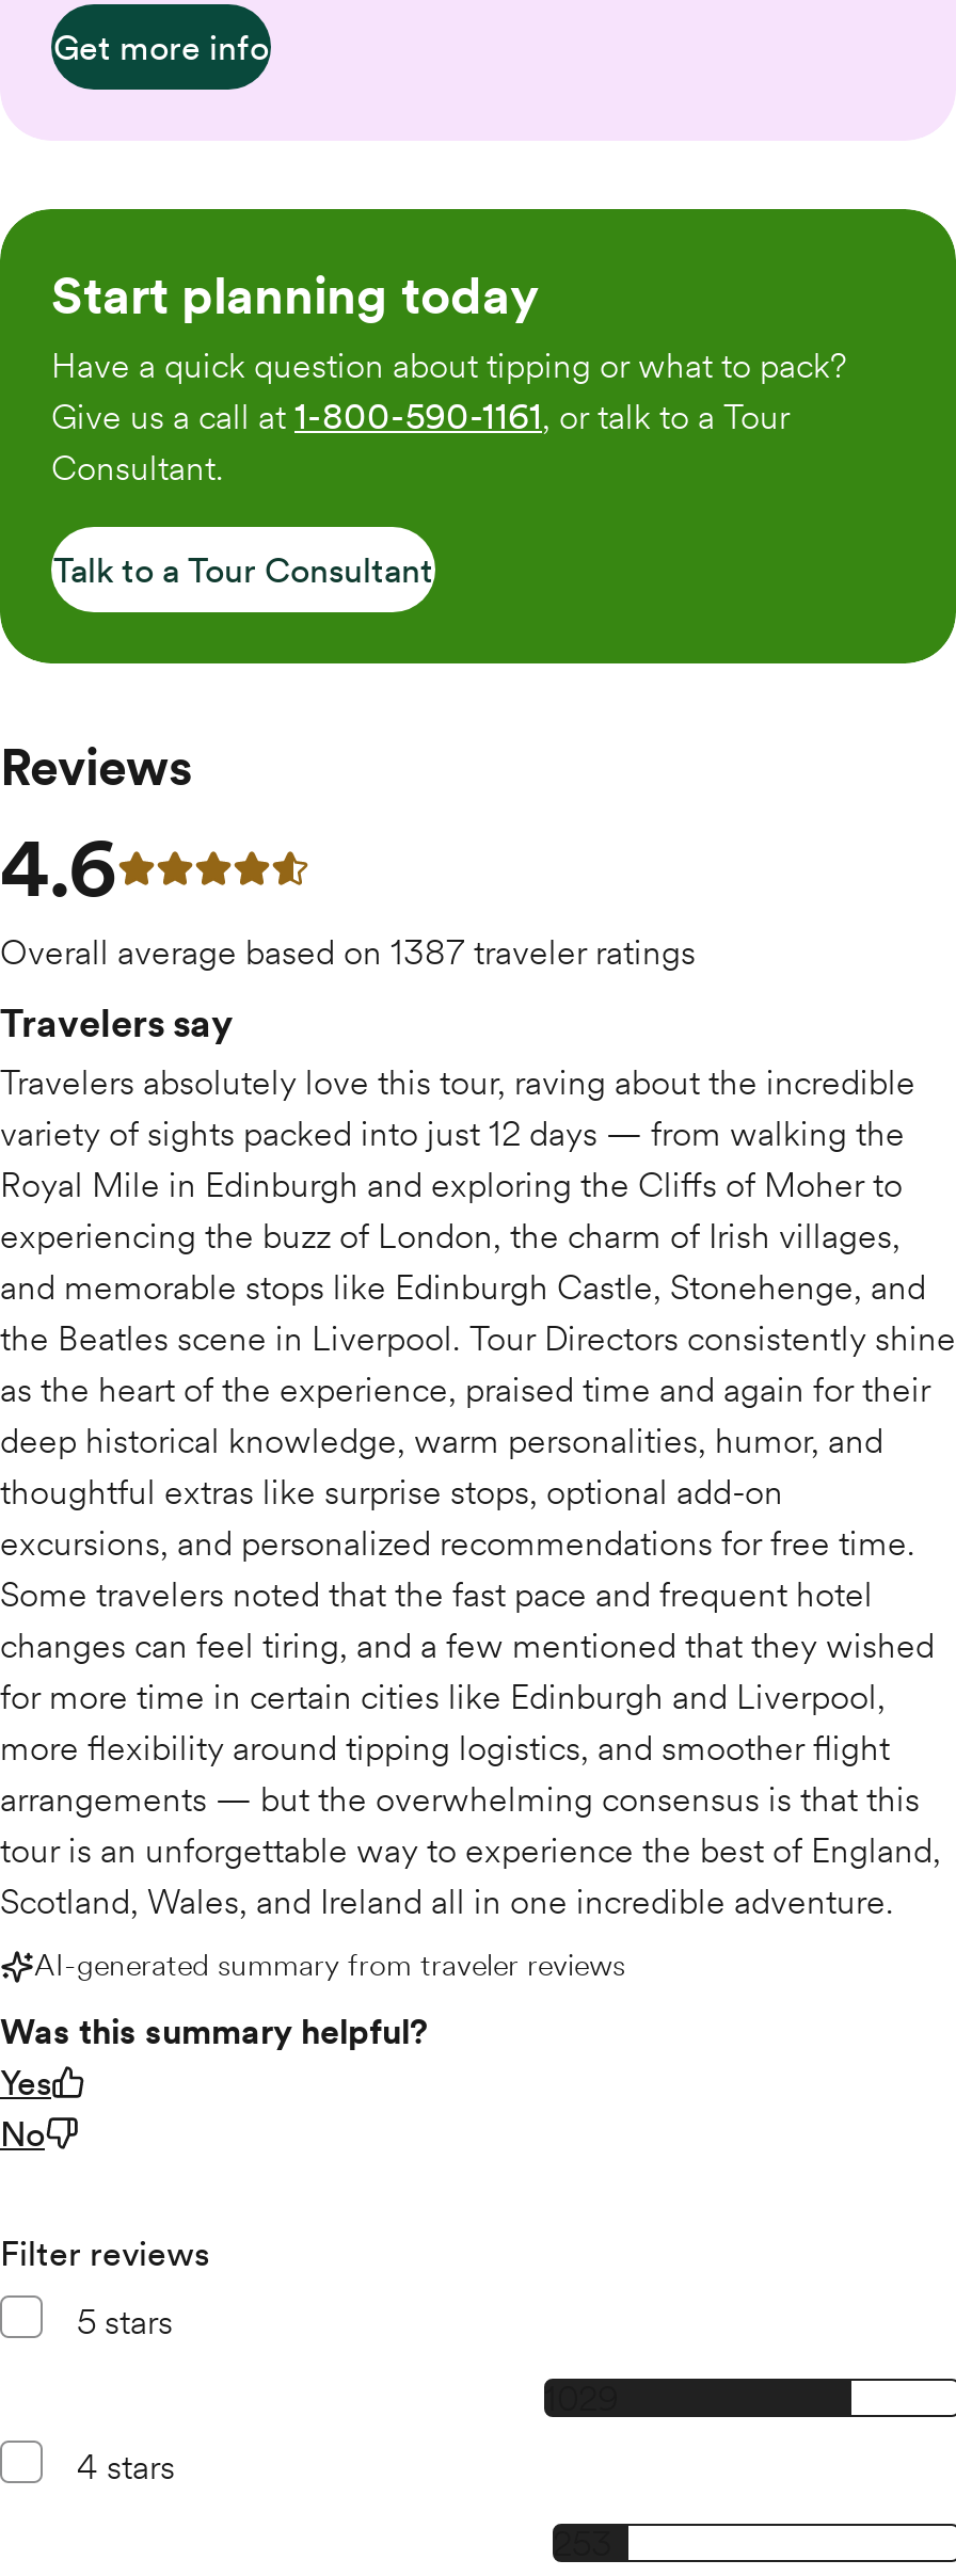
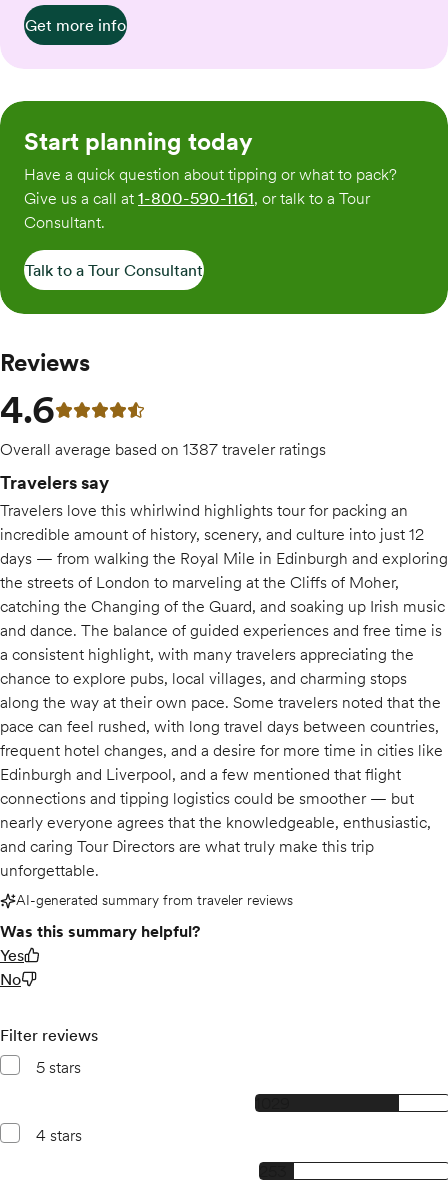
- Travelers absolutely love this tour, raving about the incredible
- variety of sights packed into just 12 days — from walking the
- Royal Mile in Edinburgh and exploring the Cliffs of Moher to
- experiencing the buzz of London, the charm of Irish villages,
- and memorable stops like Edinburgh Castle, Stonehenge, and
- the Beatles scene in Liverpool. Tour Directors consistently shine
- as the heart of the experience, praised time and again for their
- deep historical knowledge, warm personalities, humor, and
- thoughtful extras like surprise stops, optional add-on
- excursions, and personalized recommendations for free time.
- Some travelers noted that the fast pace and frequent hotel
- changes can feel tiring, and a few mentioned that they wished
- for more time in certain cities like Edinburgh and Liverpool,
- more flexibility around tipping logistics, and smoother flight
- arrangements — but the overwhelming consensus is that this
- tour is an unforgettable way to experience the best of England,
- Scotland, Wales, and Ireland all in one incredible adventure.
+ Travelers love this whirlwind highlights tour for packing an
+ incredible amount of history, scenery, and culture into just 12
+ days — from walking the Royal Mile in Edinburgh and exploring
+ the streets of London to marveling at the Cliffs of Moher,
+ catching the Changing of the Guard, and soaking up Irish music
+ and dance. The balance of guided experiences and free time is
+ a consistent highlight, with many travelers appreciating the
+ chance to explore pubs, local villages, and charming stops
+ along the way at their own pace. Some travelers noted that the
+ pace can feel rushed, with long travel days between countries,
+ frequent hotel changes, and a desire for more time in cities like
+ Edinburgh and Liverpool, and a few mentioned that flight
+ connections and tipping logistics could be smoother — but
+ nearly everyone agrees that the knowledgeable, enthusiastic,
+ and caring Tour Directors are what truly make this trip
+ unforgettable.
